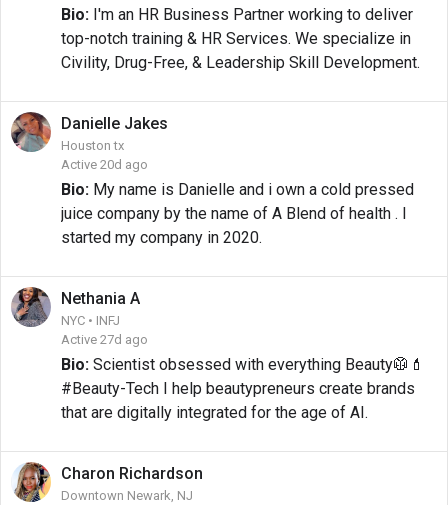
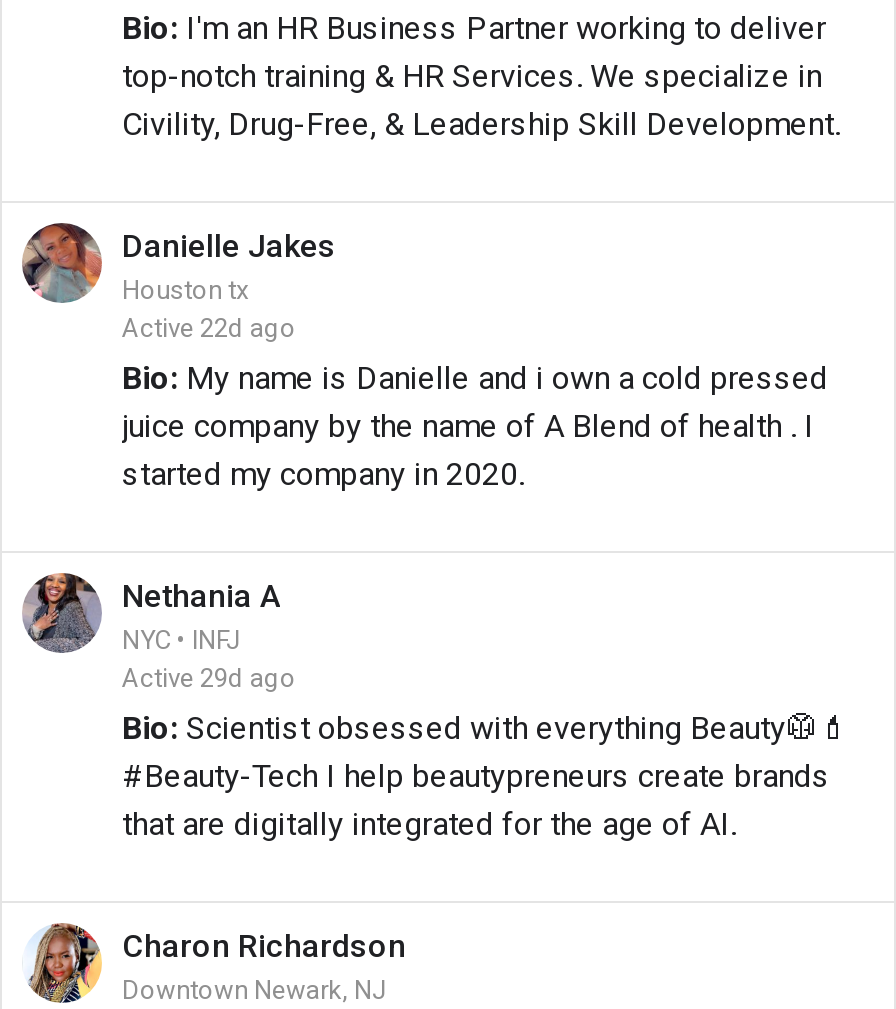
- Active 20d ago
+ Active 22d ago

- Active 27d ago
+ Active 29d ago
